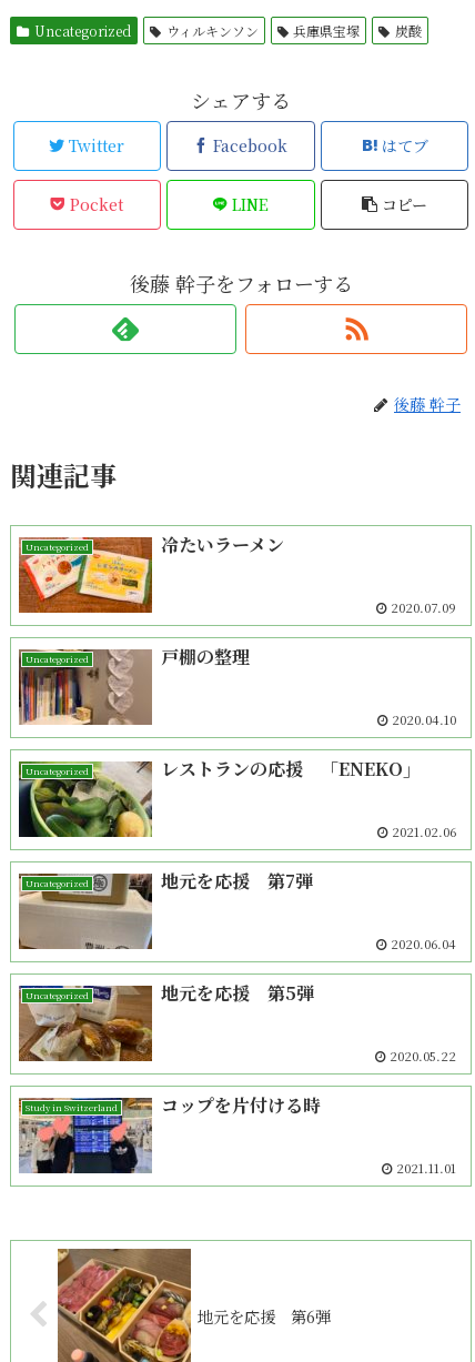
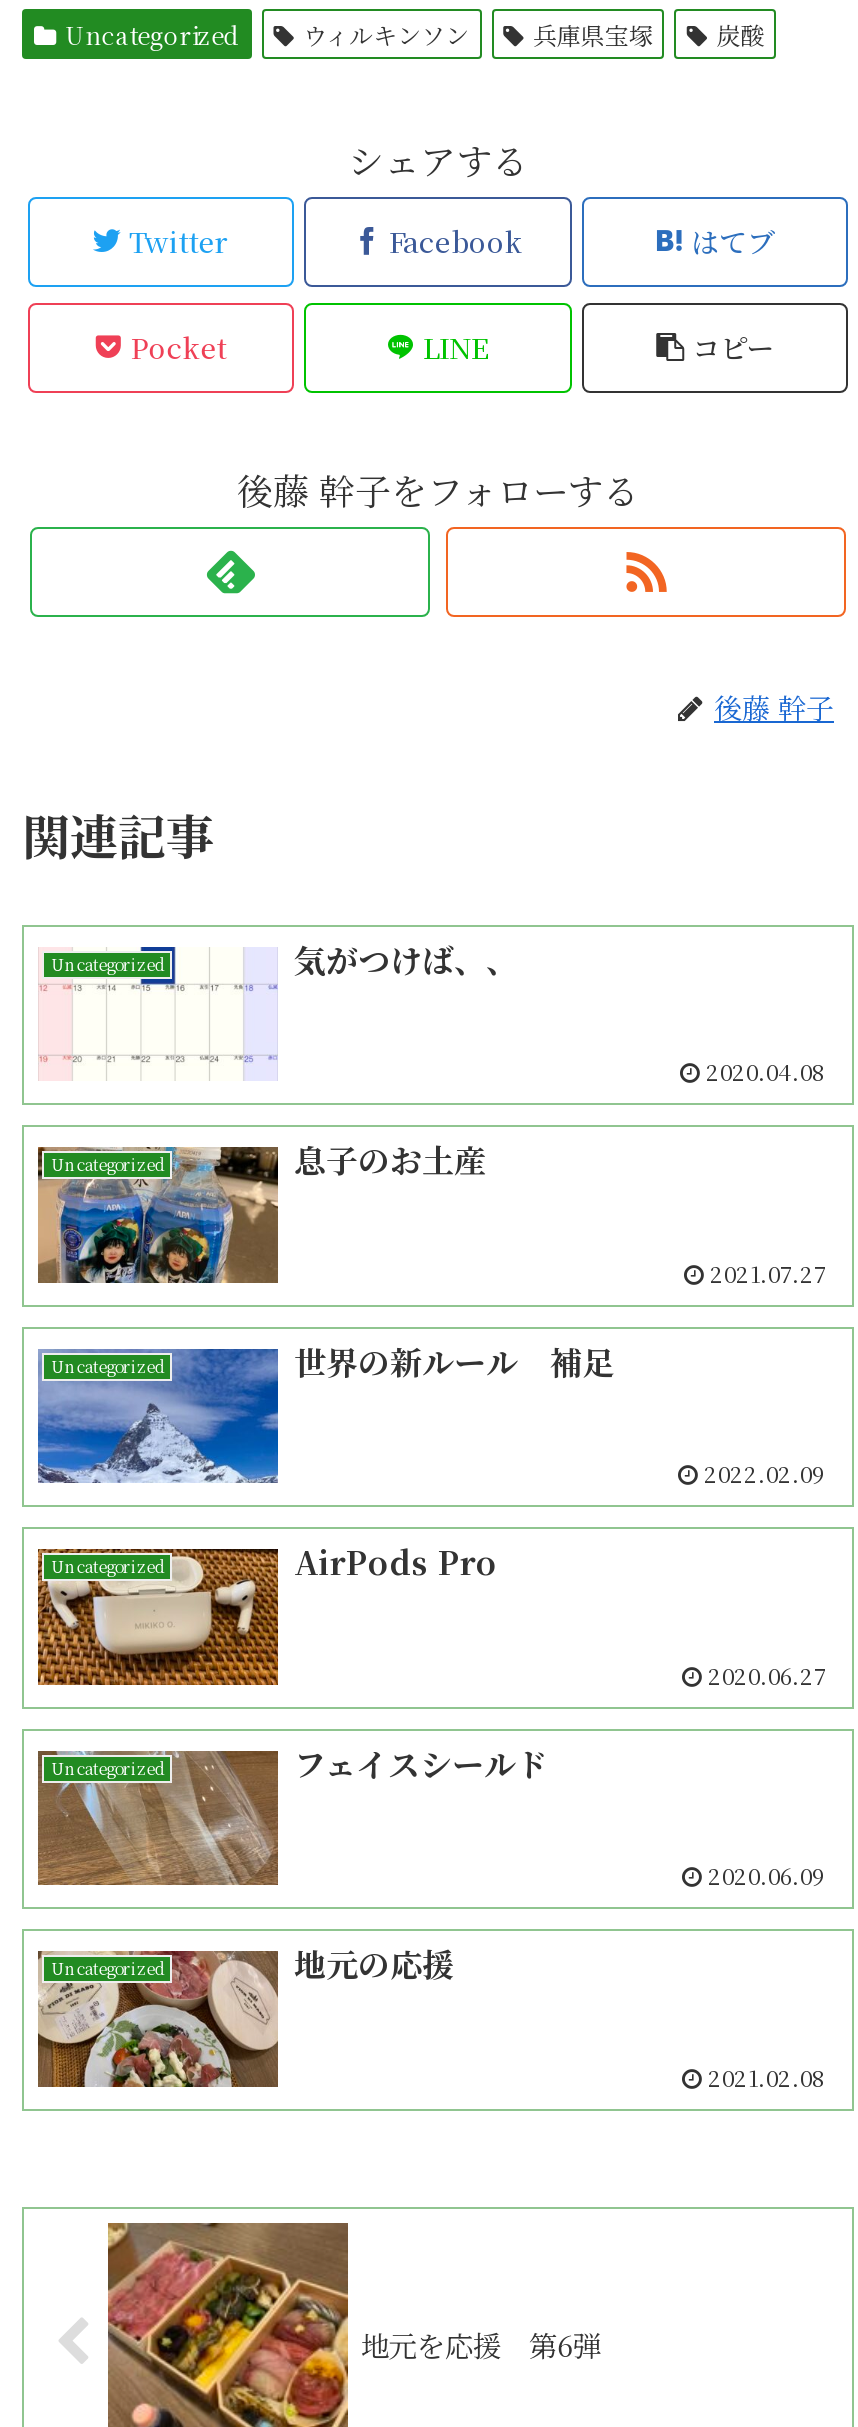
- [image]
- 冷たいラーメン
+ [image]
+ 気がつけば、、

- 2020.07.09
+ 2020.04.08

- [image]
- 戸棚の整理
+ [image]
+ 息子のお土産

- 2020.04.10
+ 2021.07.27

- [image]
- レストランの応援 「ENEKO」
+ [image]
+ 世界の新ルール 補足

- 2021.02.06
+ 2022.02.09

- [image]
- 地元を応援 第7弾
+ [image]
+ AirPods Pro

- 2020.06.04
+ 2020.06.27

- [image]
- 地元を応援 第5弾
+ [image]
+ フェイスシールド

- 2020.05.22
+ 2020.06.09

- [image]
- Study in Switzerland
- コップを片付ける時
+ [image]
+ Uncategorized
+ 地元の応援

- 2021.11.01
+ 2021.02.08
